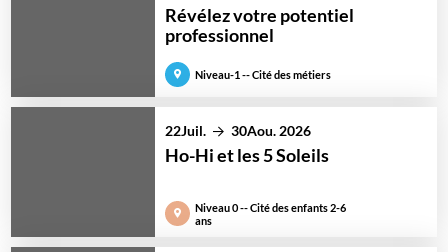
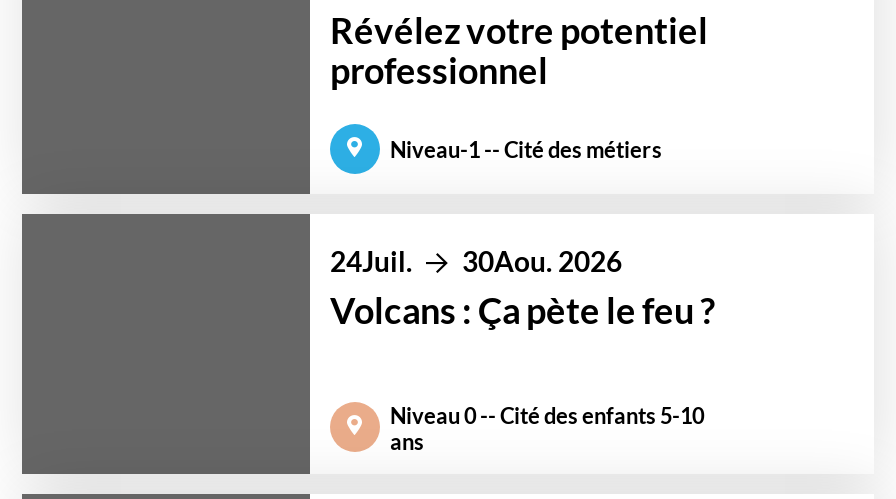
- 22Juil. 30Aou. 2026
+ 24Juil. 30Aou. 2026

- Ho-Hi et les 5 Soleils
+ Volcans : Ça pète le feu ?

- Niveau 0 -- Cité des enfants 2-6
+ Niveau 0 -- Cité des enfants 5-10
